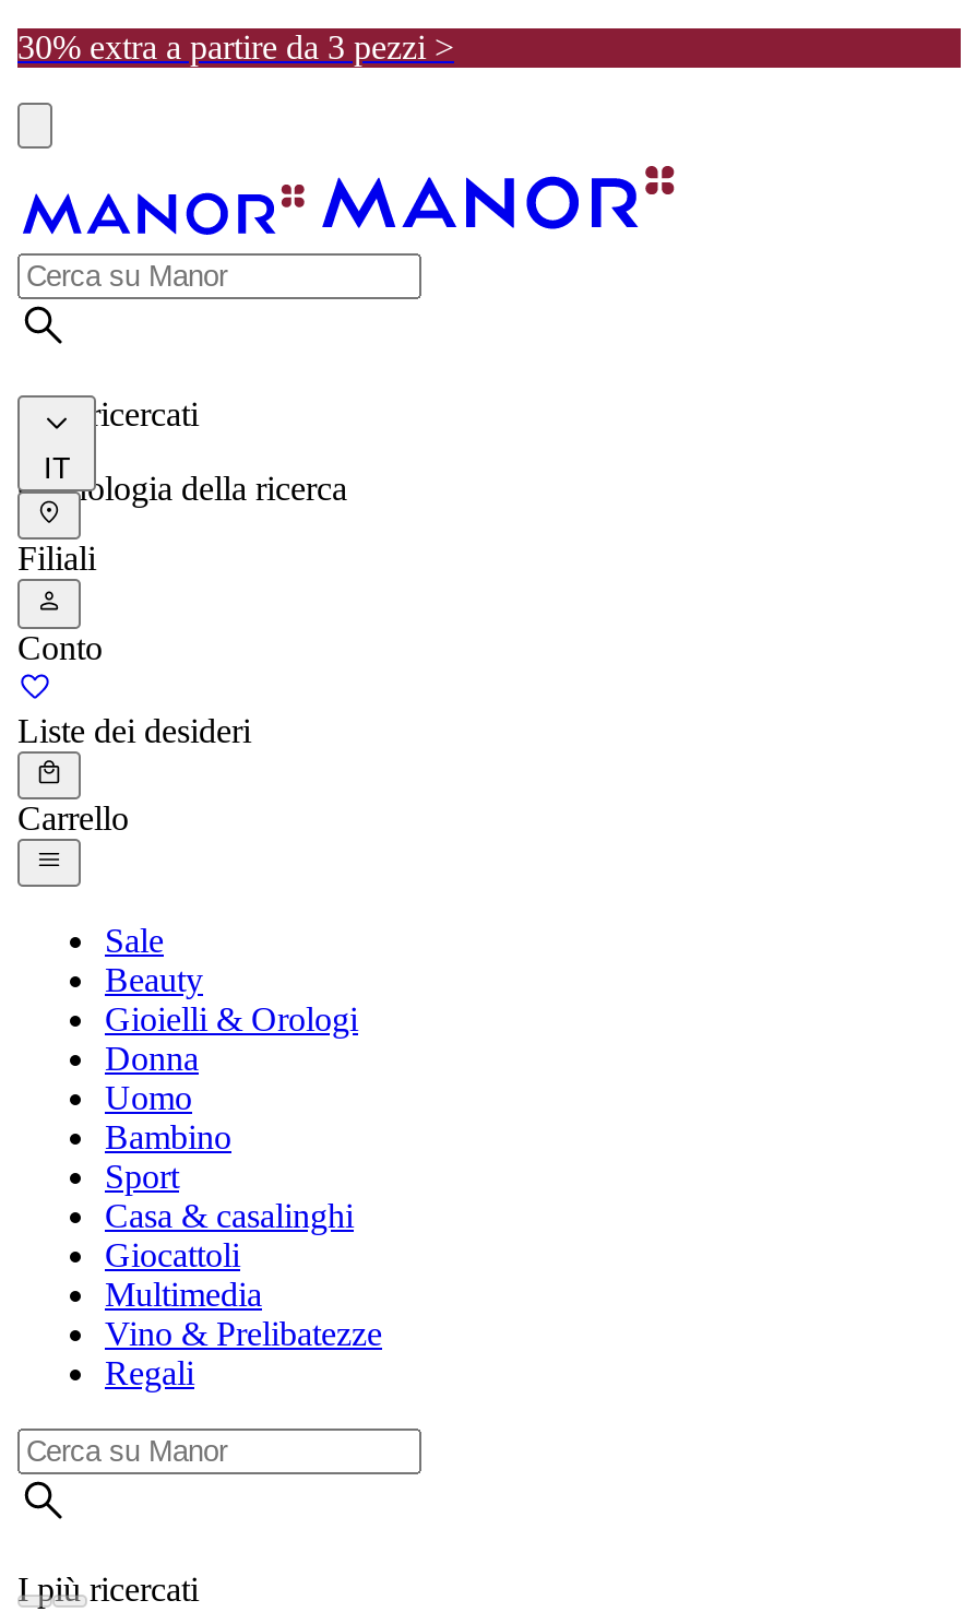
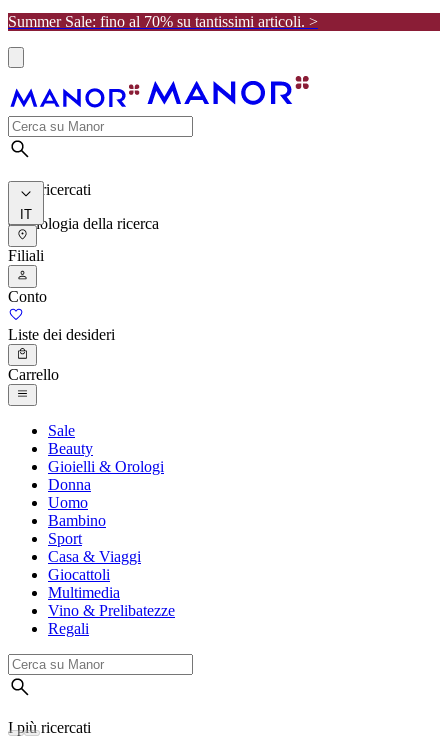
- 30% extra a partire da 3 pezzi >
+ Summer Sale: fino al 70% su tantissimi articoli. >

- Casa & casalinghi
+ Casa & Viaggi
